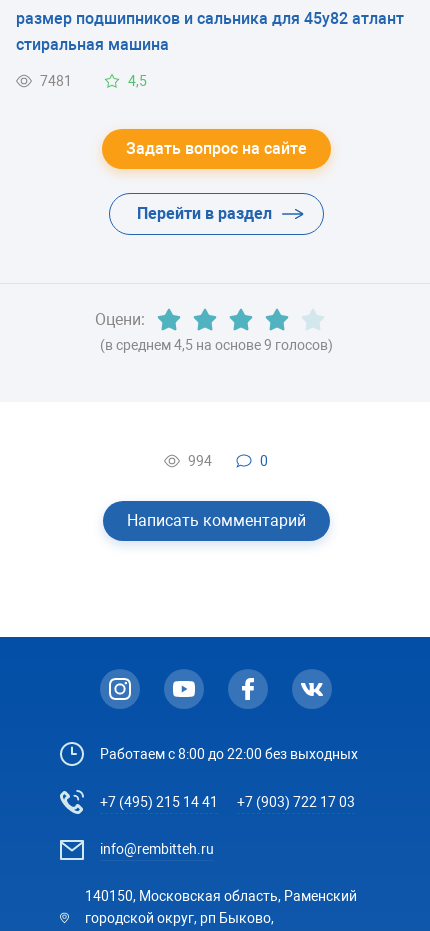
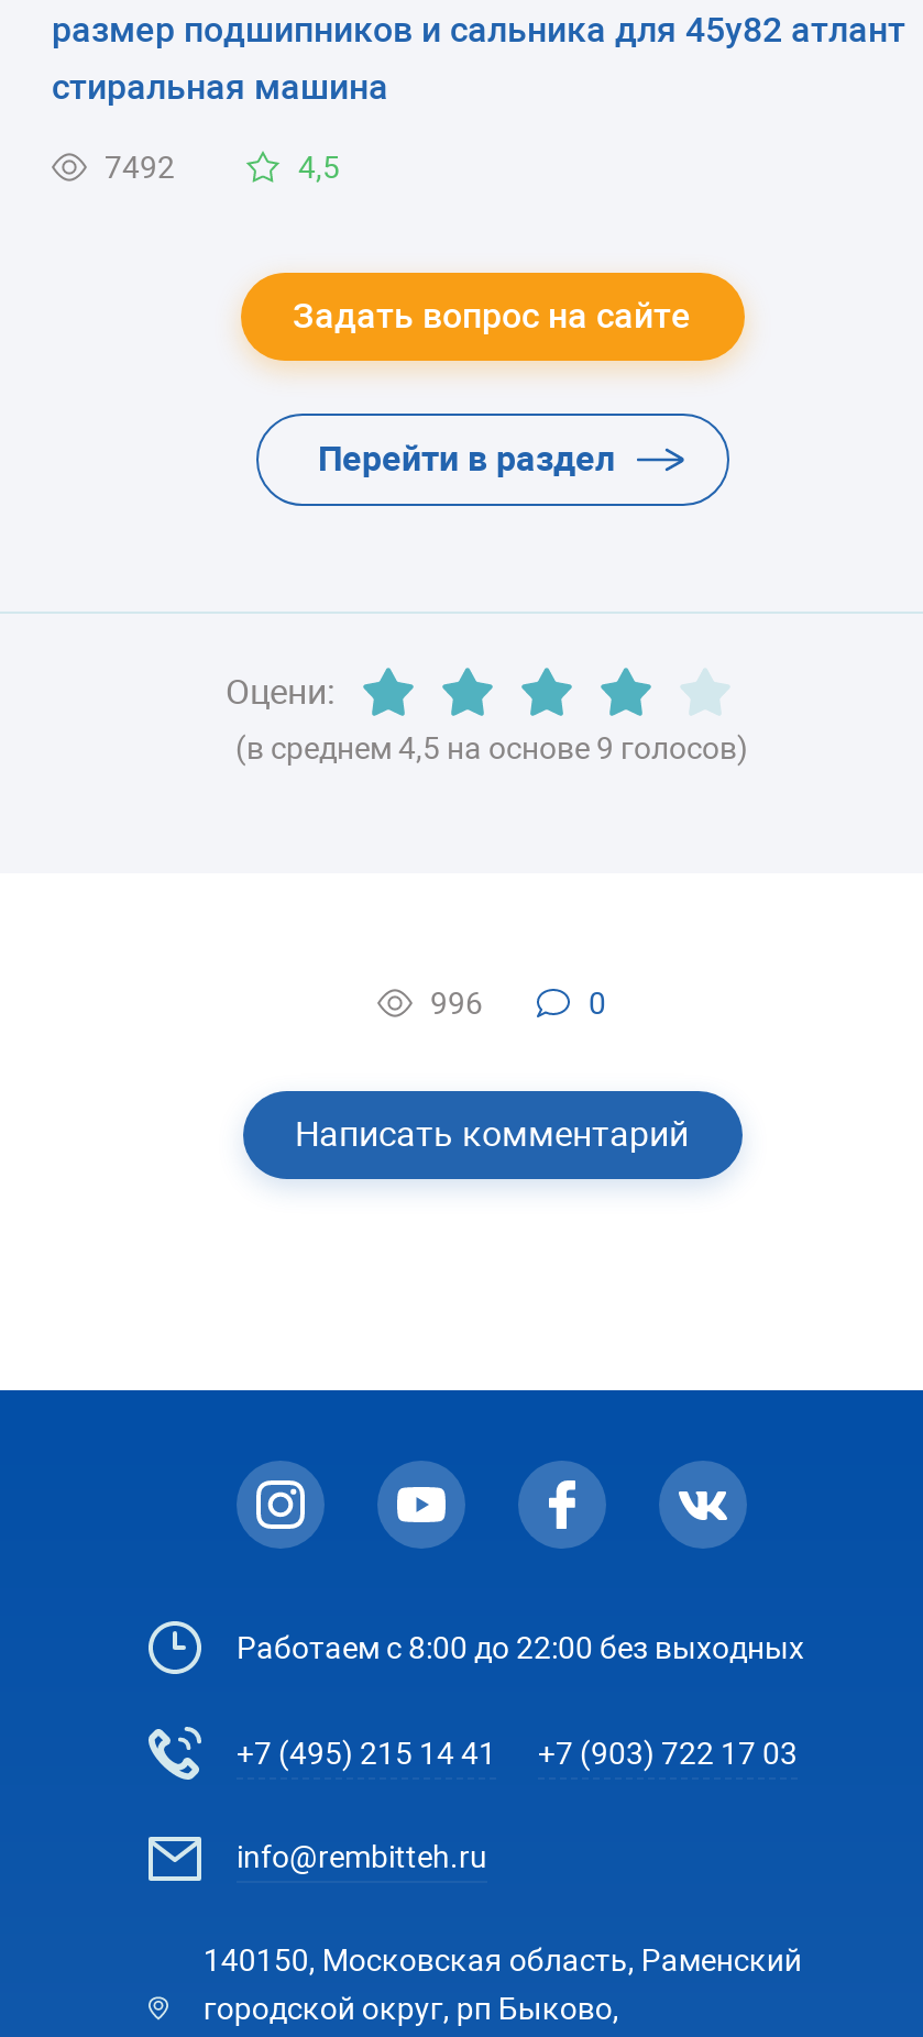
- 7481
+ 7492

- 994
+ 996
